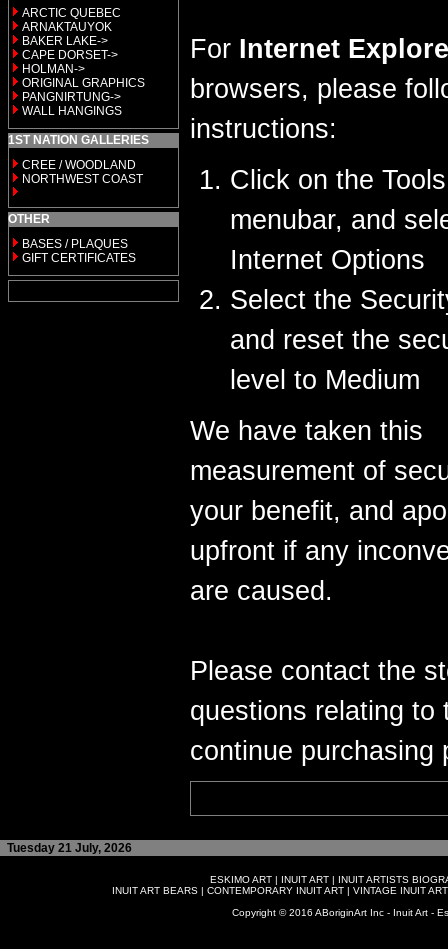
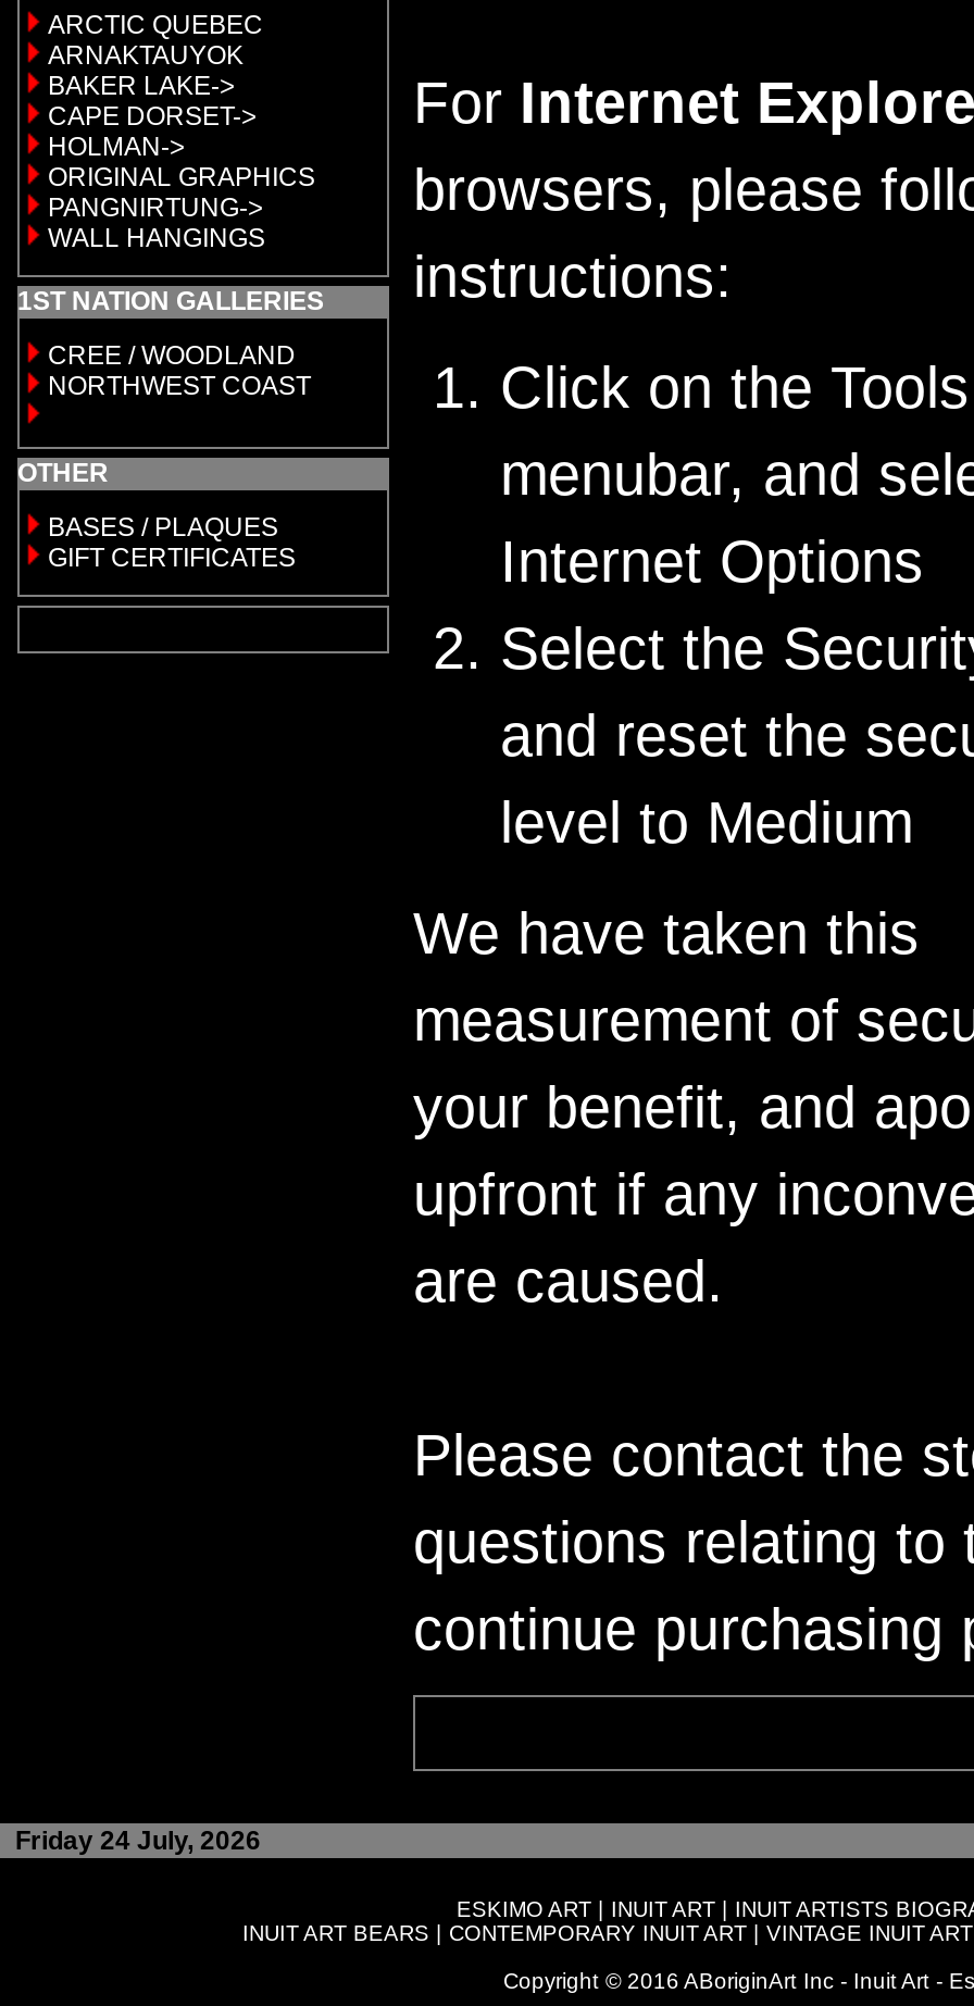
- Tuesday 21 July, 2026
+ Friday 24 July, 2026
